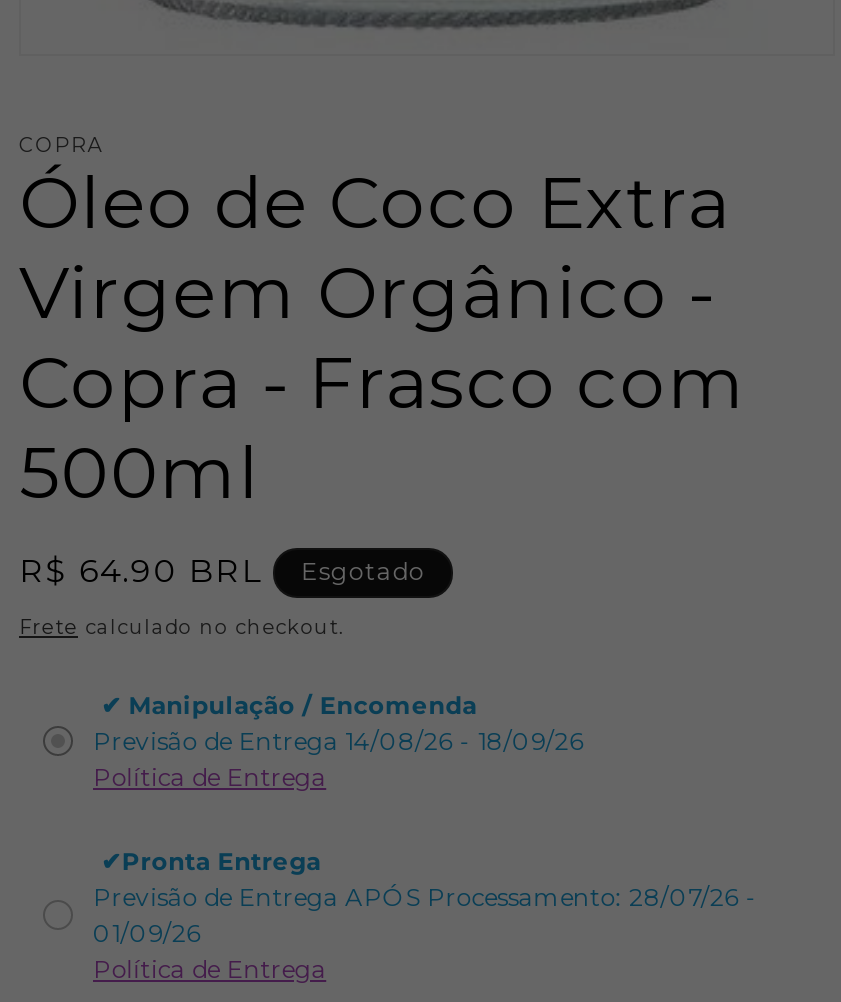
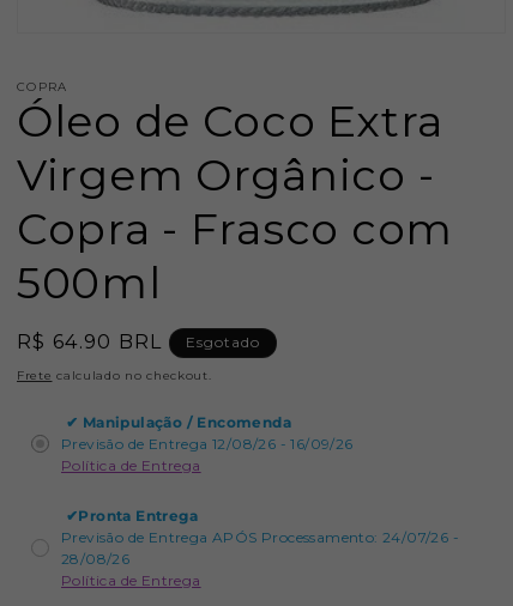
- Previsão de Entrega 14/08/26 - 18/09/26
+ Previsão de Entrega 12/08/26 - 16/09/26

- Previsão de Entrega APÓS Processamento: 28/07/26 -
+ Previsão de Entrega APÓS Processamento: 24/07/26 -

- 01/09/26
+ 28/08/26
